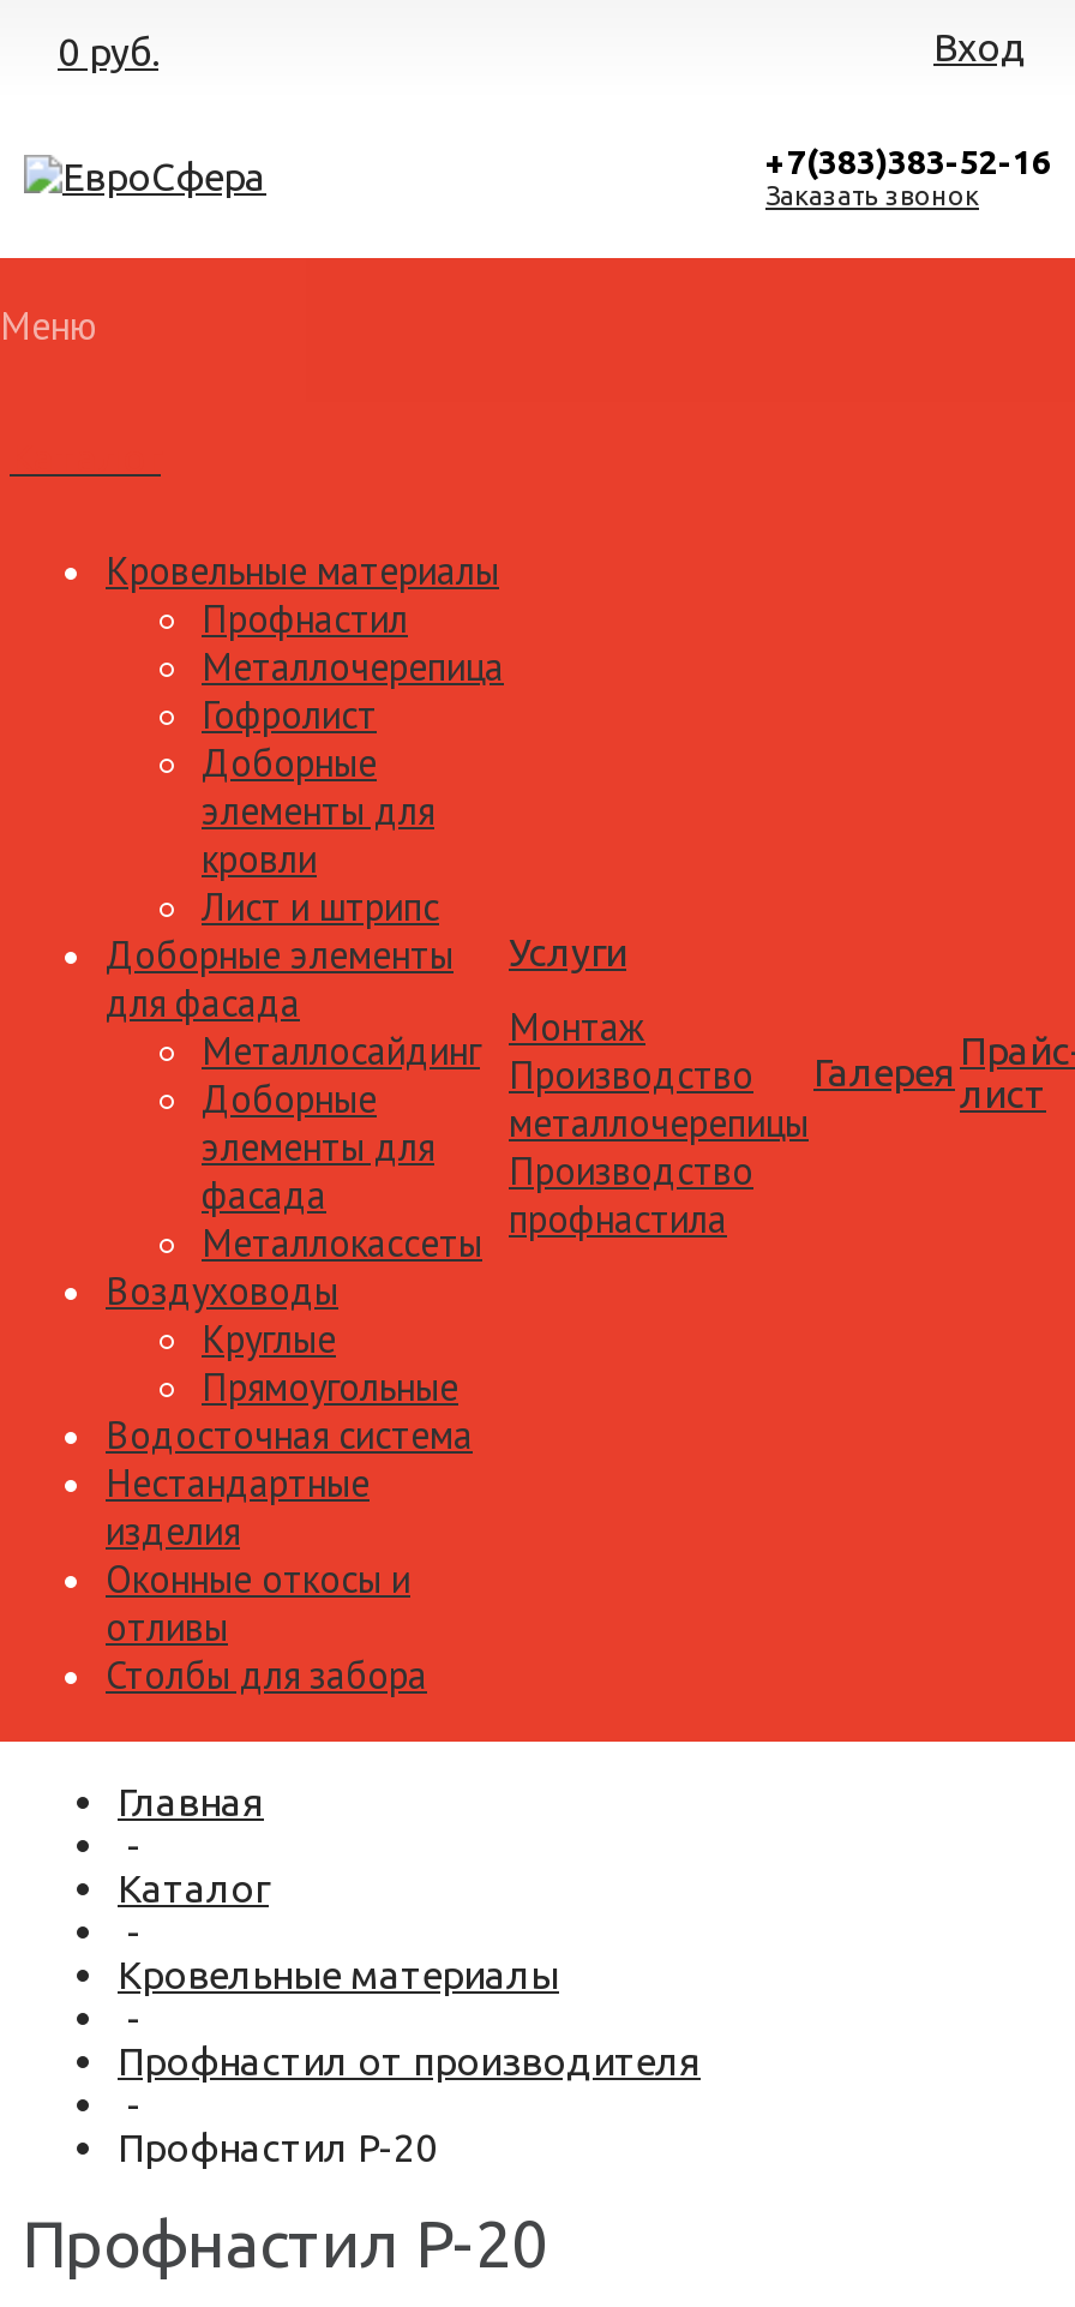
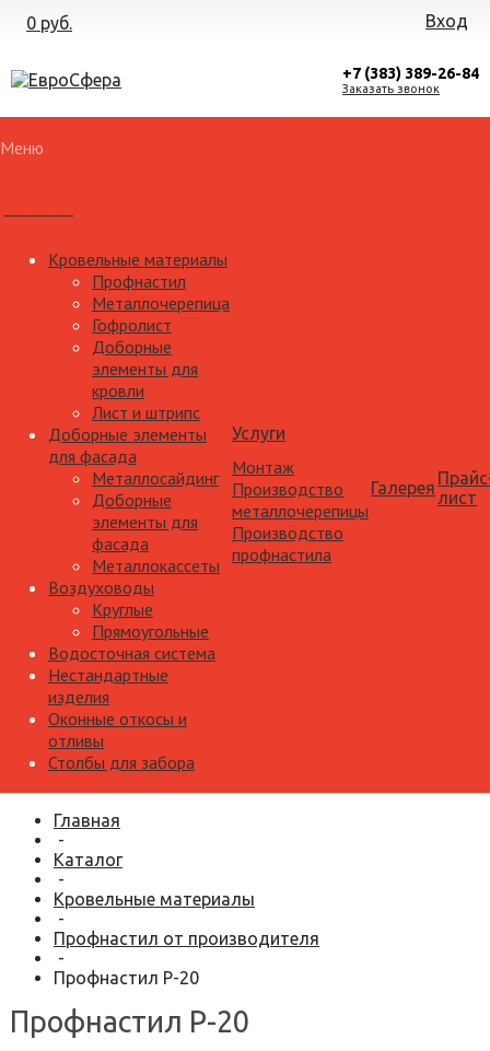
- +7(383)383-52-16
+ +7 (383) 389-26-84
